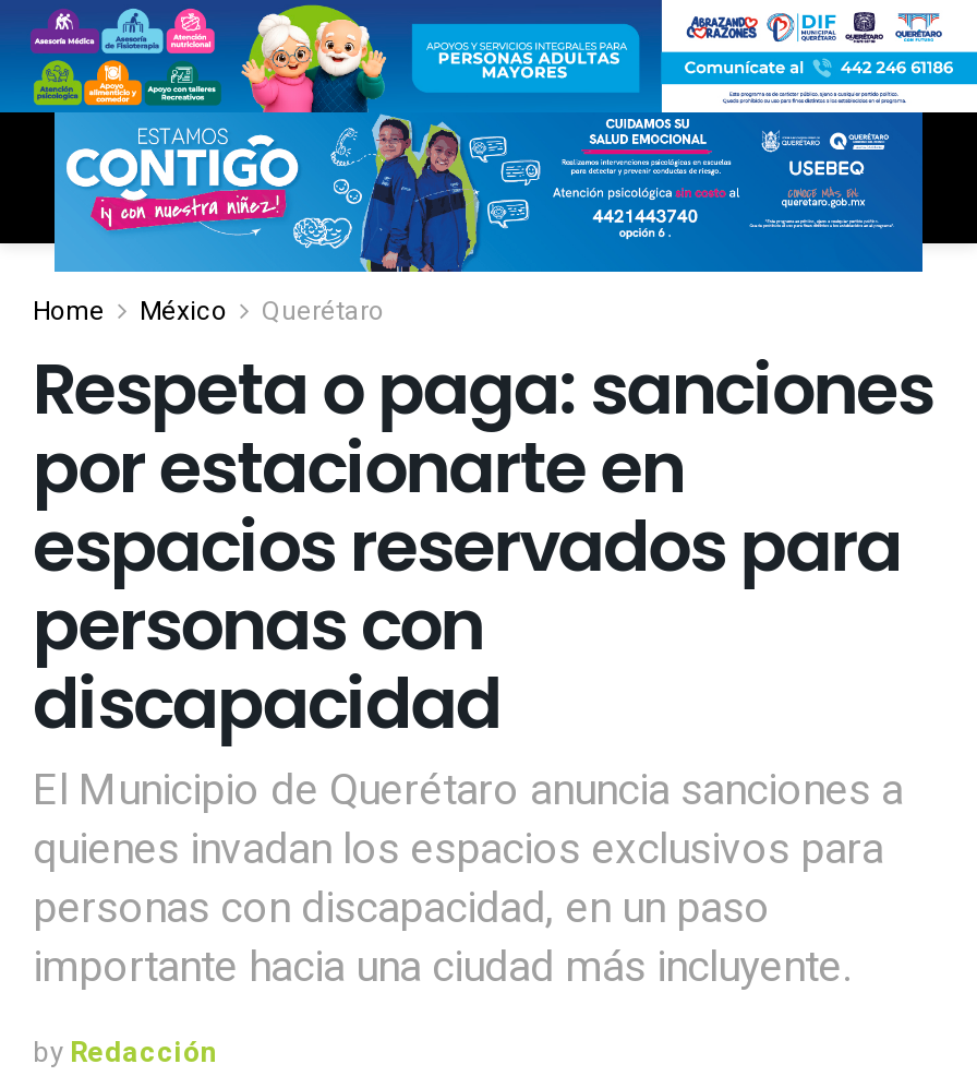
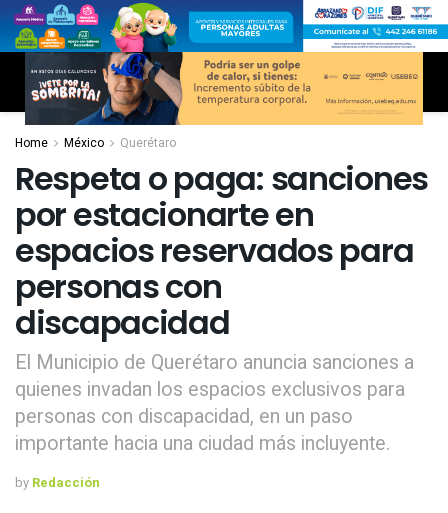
- [image]
+ [image]
